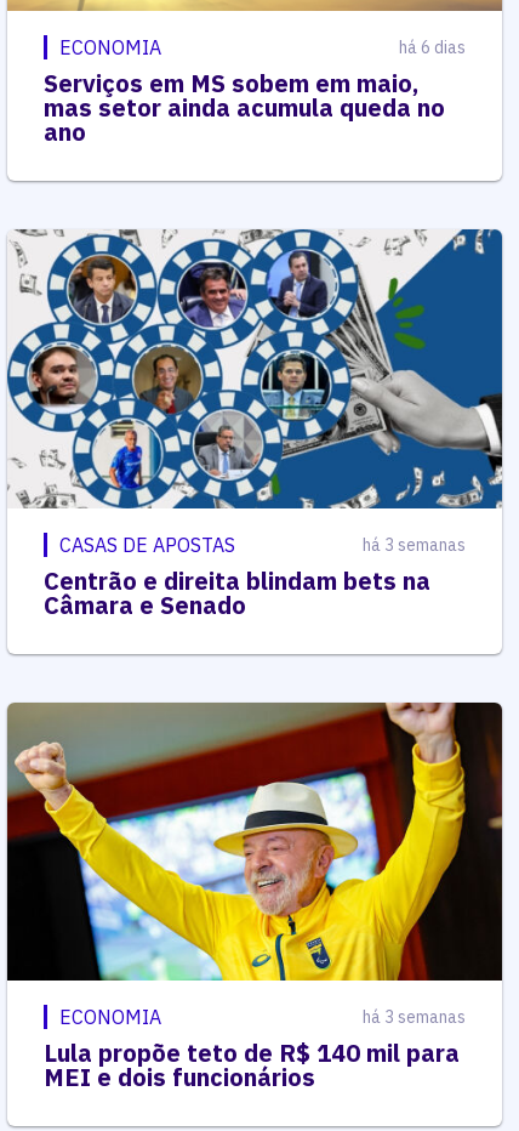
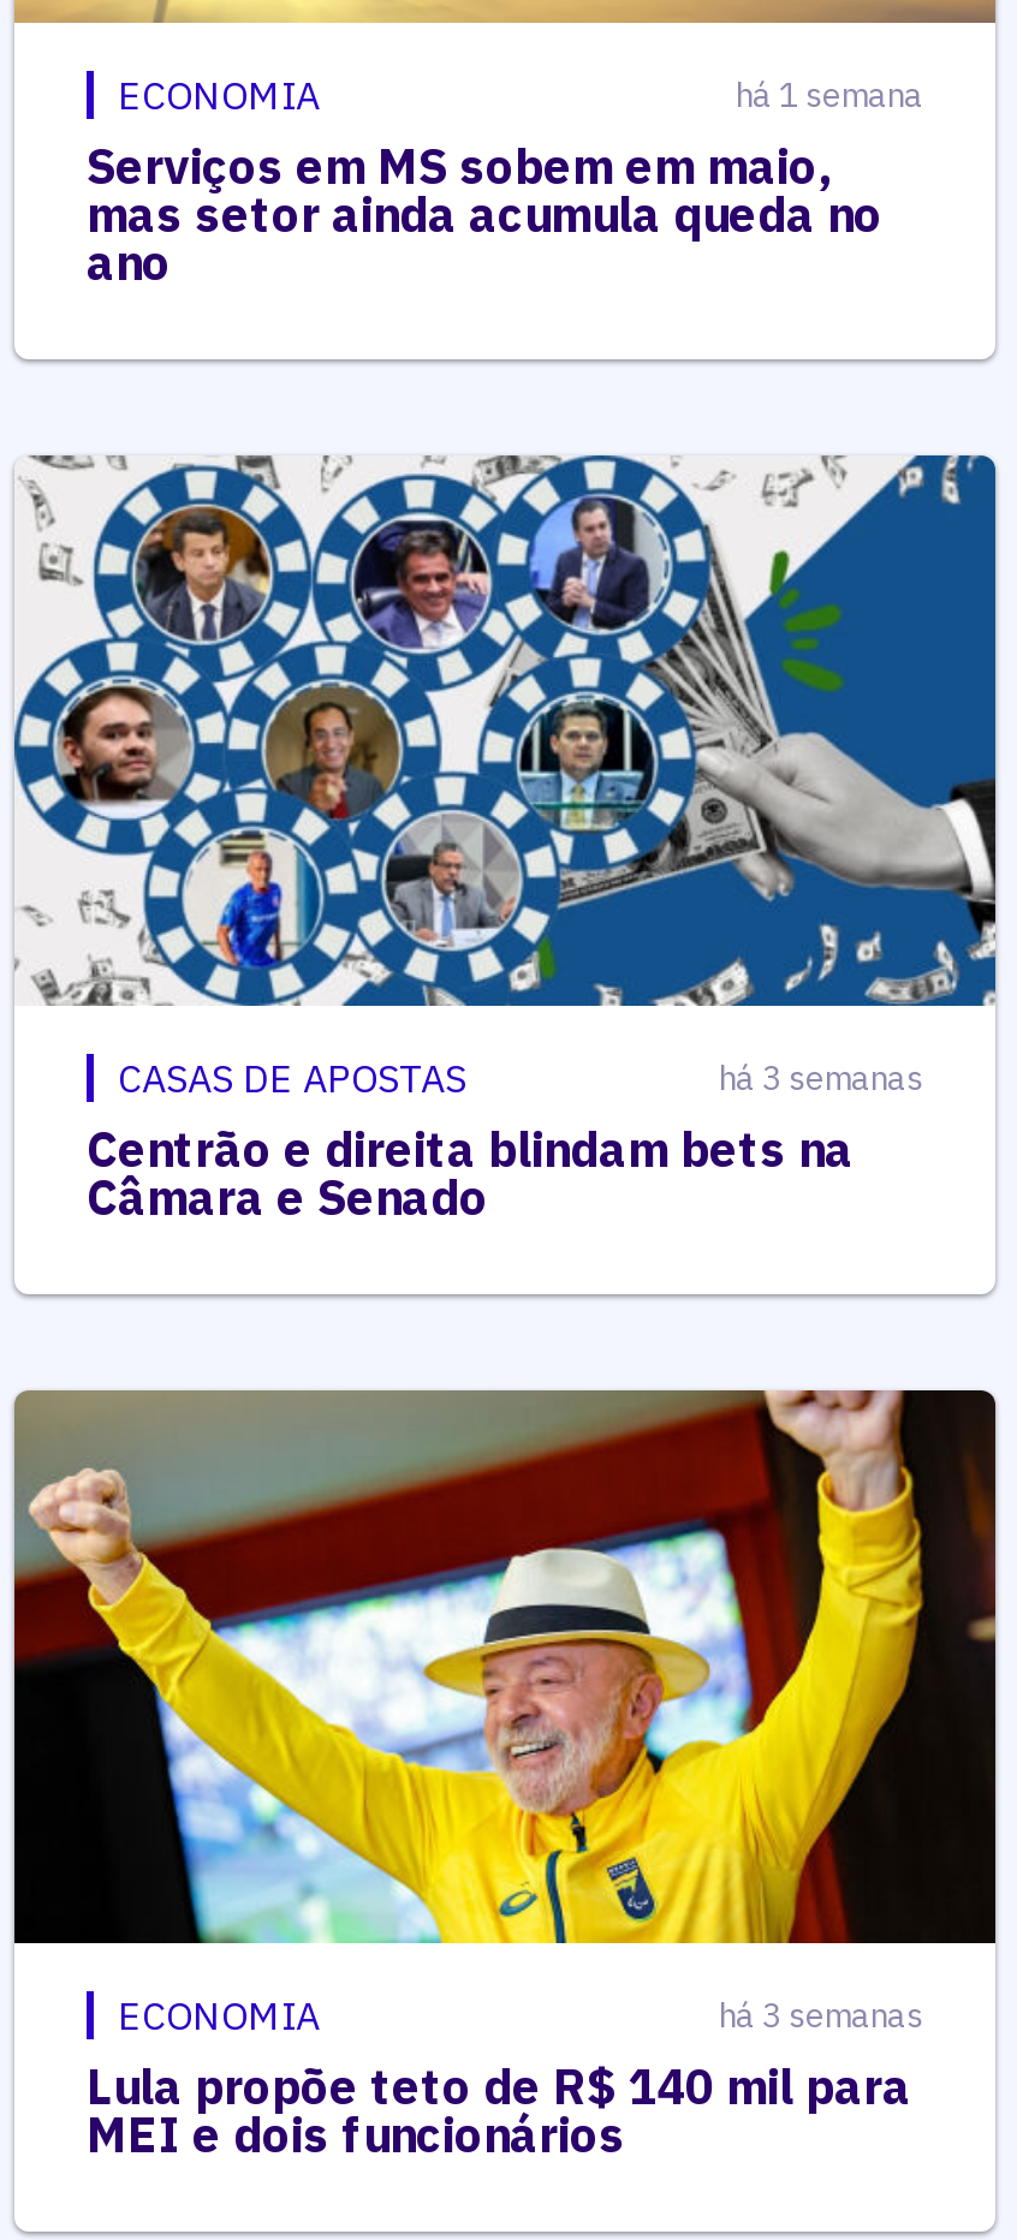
- há 6 dias
+ há 1 semana
